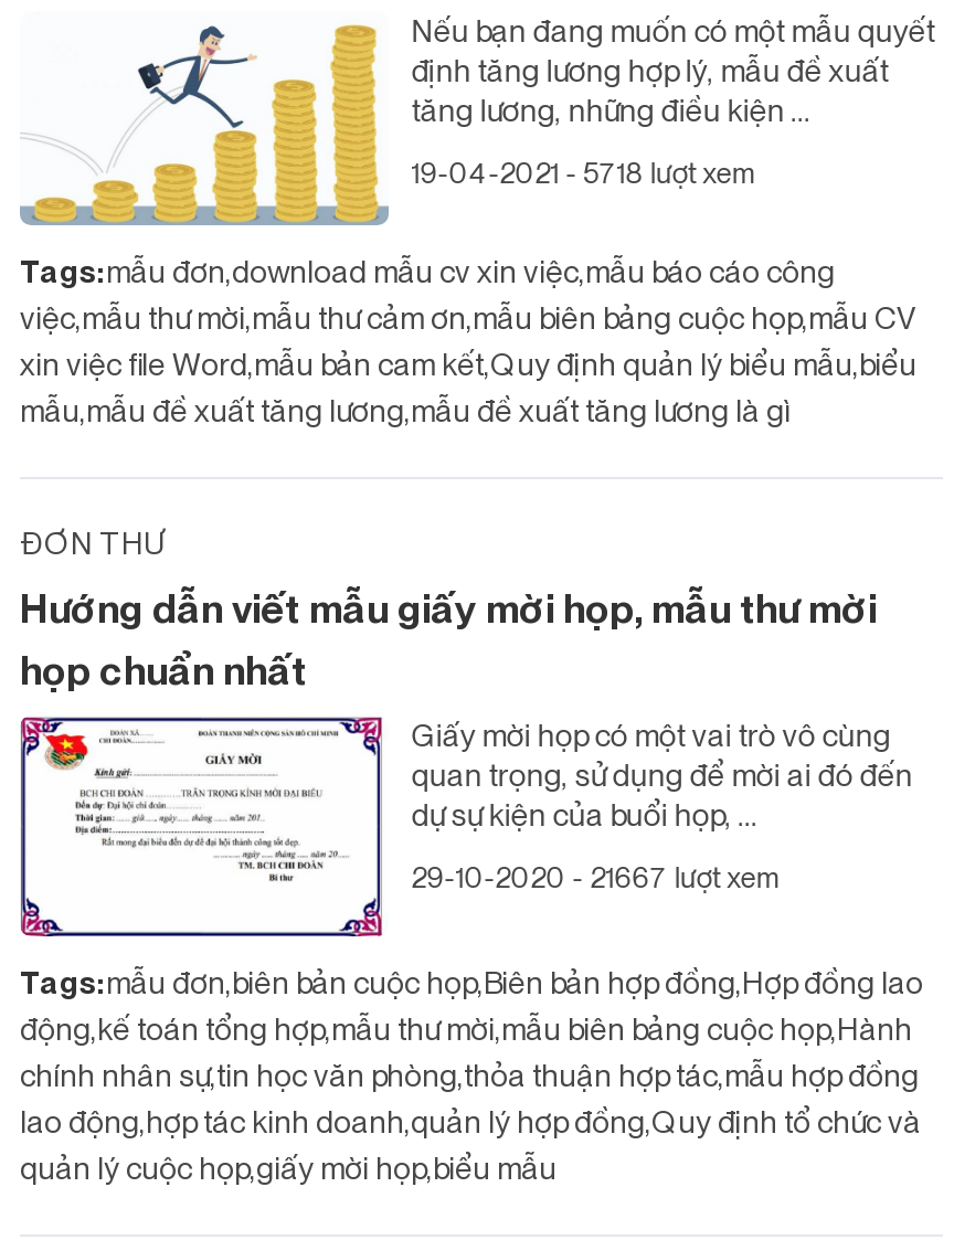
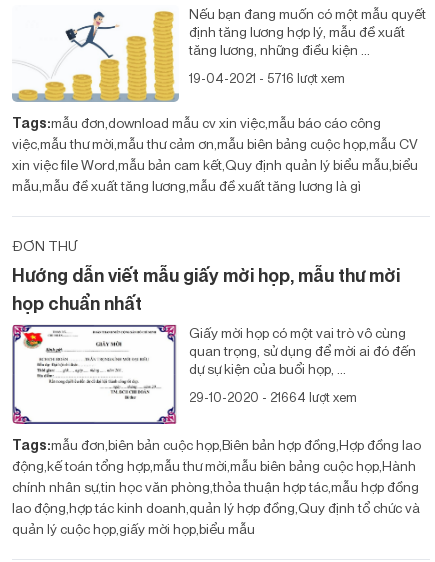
- 19-04-2021 - 5718 lượt xem
+ 19-04-2021 - 5716 lượt xem

- 29-10-2020 - 21667 lượt xem
+ 29-10-2020 - 21664 lượt xem
